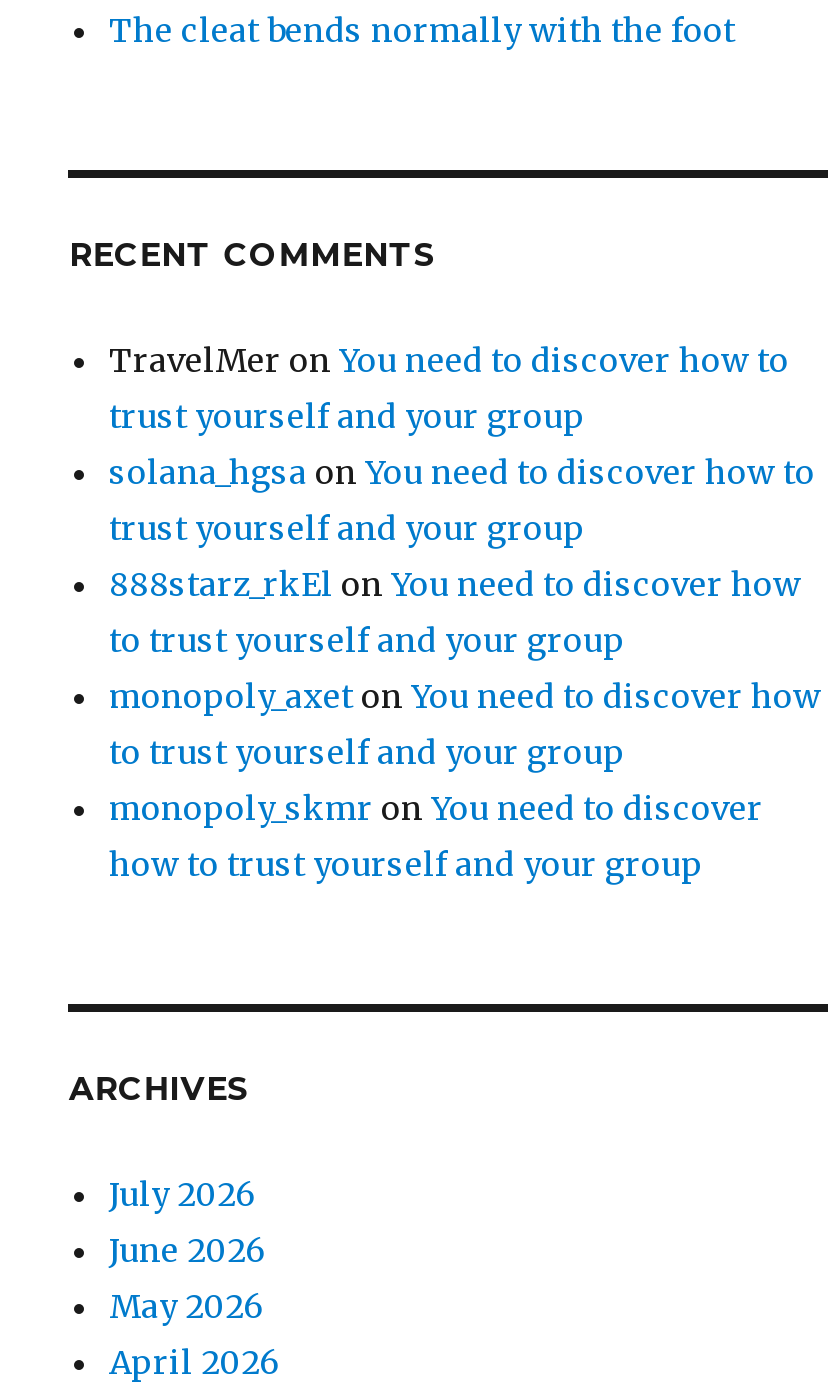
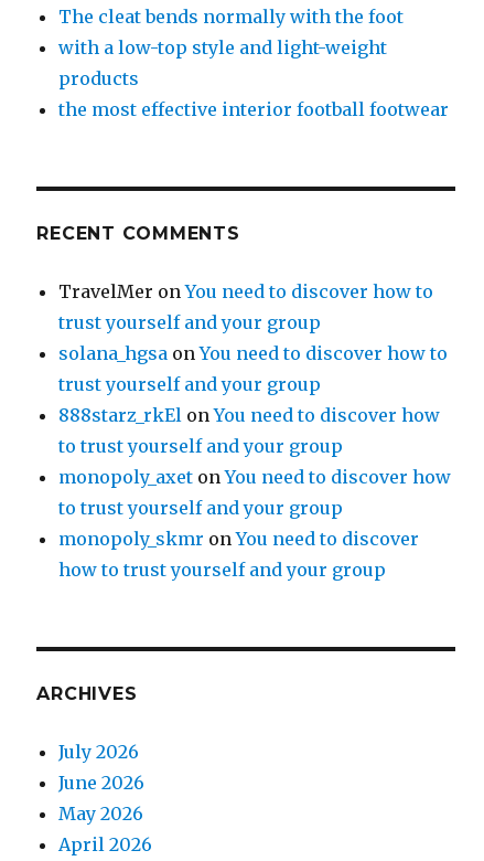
+ with a low-top style and light-weight
+ products
+ the most effective interior football footwear
